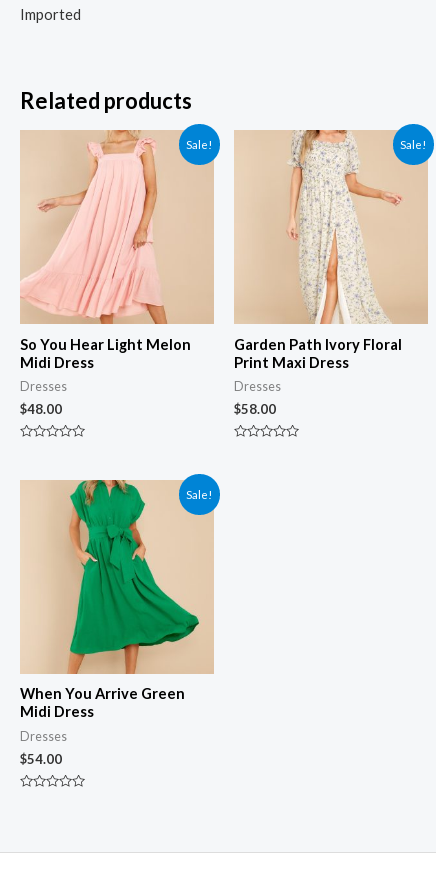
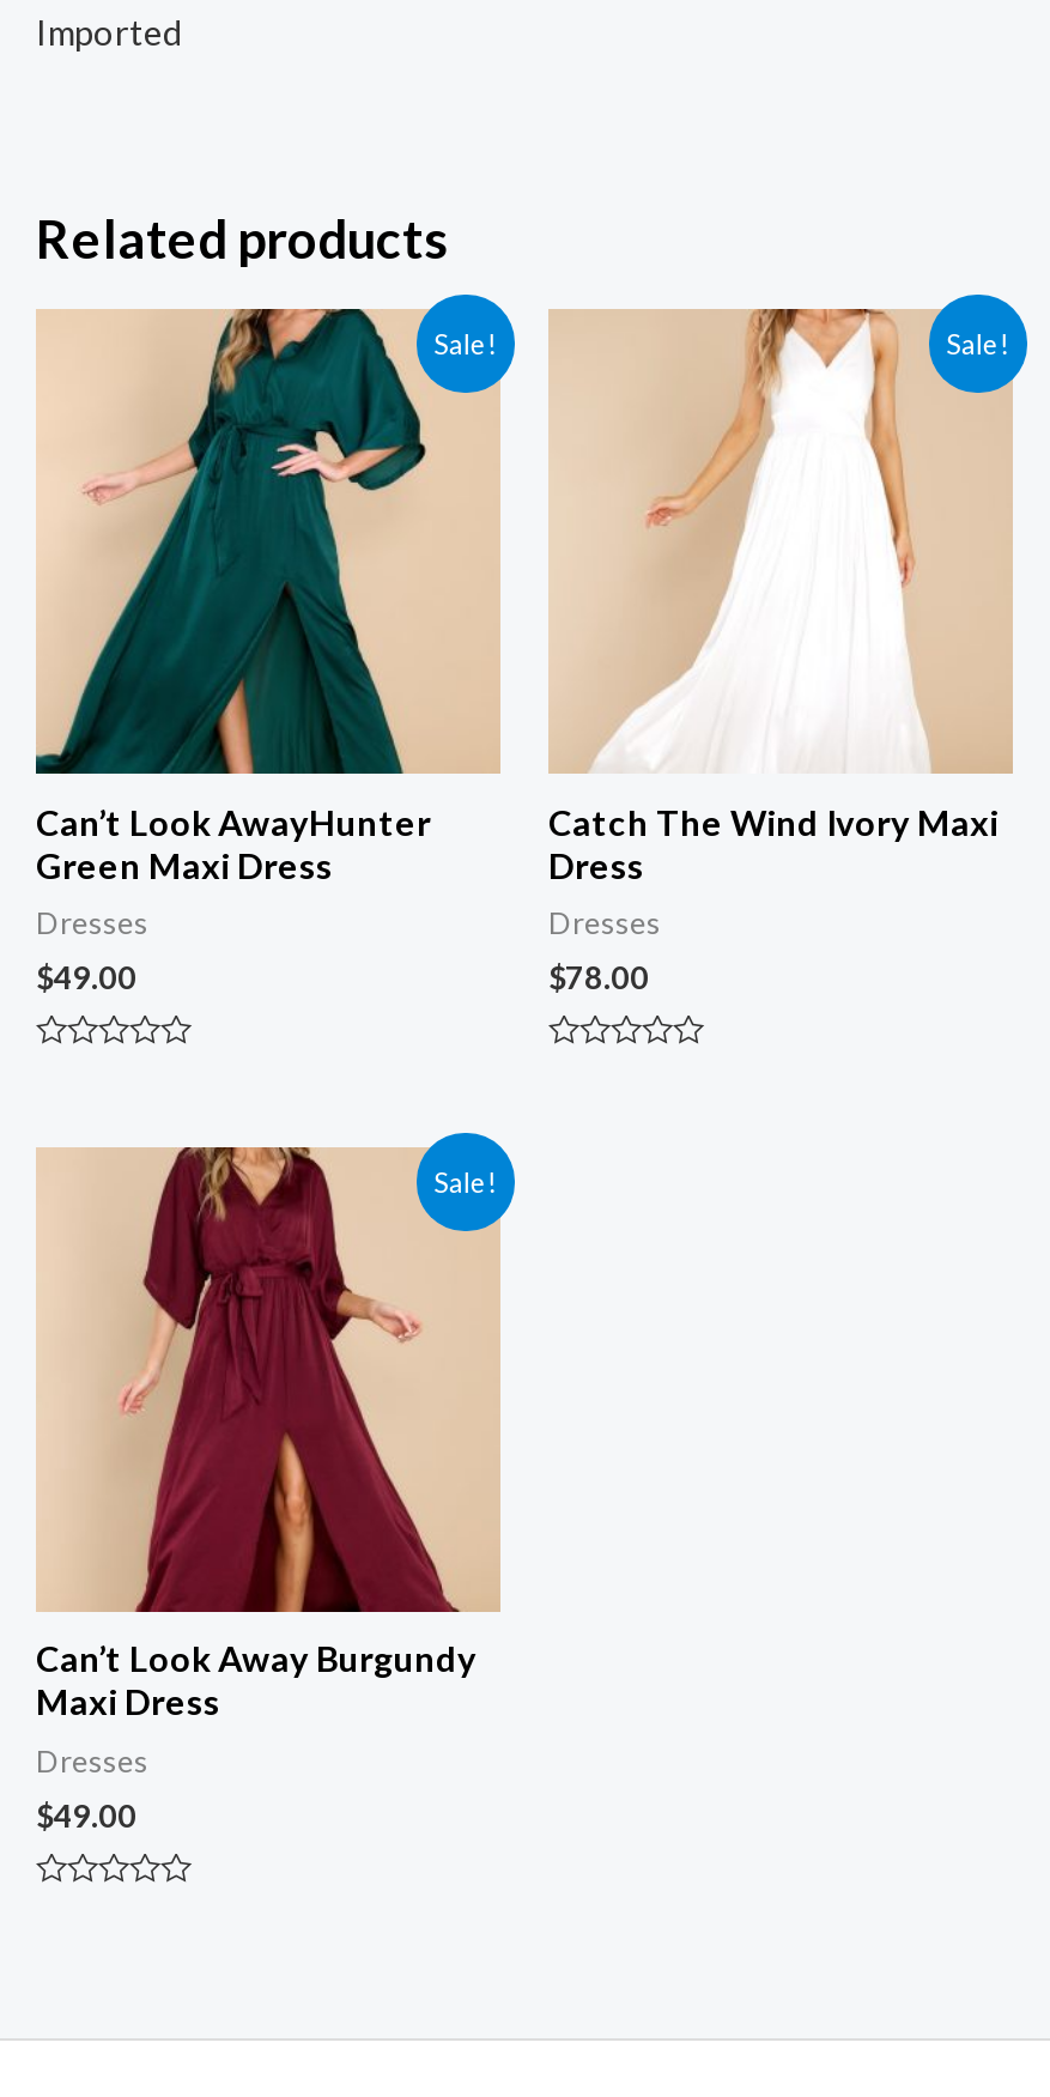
- [image]
- So You Hear Light Melon
- Midi Dress
+ [image]
+ Can’t Look AwayHunter
+ Green Maxi Dress

- [image]
- Garden Path Ivory Floral
- Print Maxi Dress
+ [image]
+ Catch The Wind Ivory Maxi
+ Dress

- $48.00
+ $49.00

- $58.00
+ $78.00

- [image]
- When You Arrive Green
- Midi Dress
+ [image]
+ Can’t Look Away Burgundy
+ Maxi Dress

- $54.00
+ $49.00
